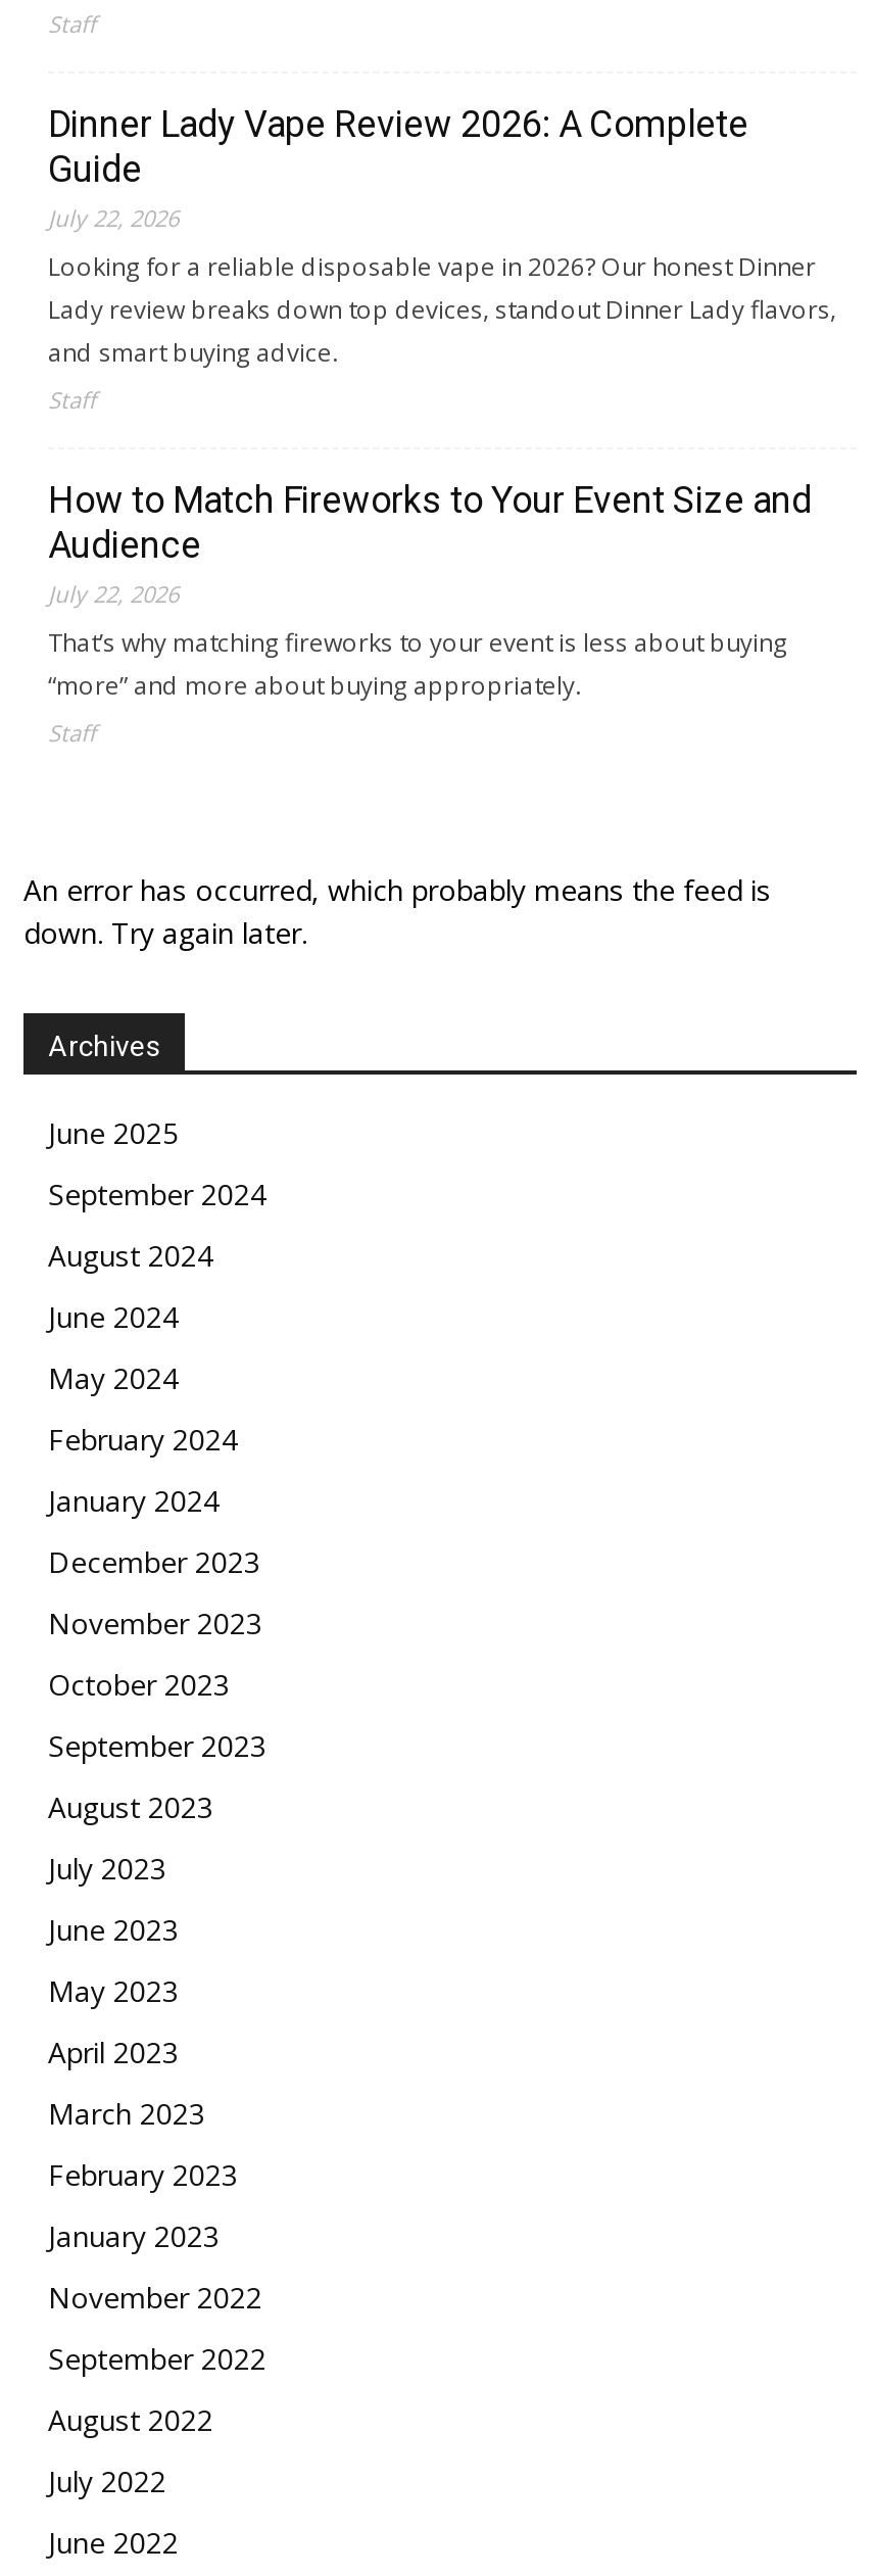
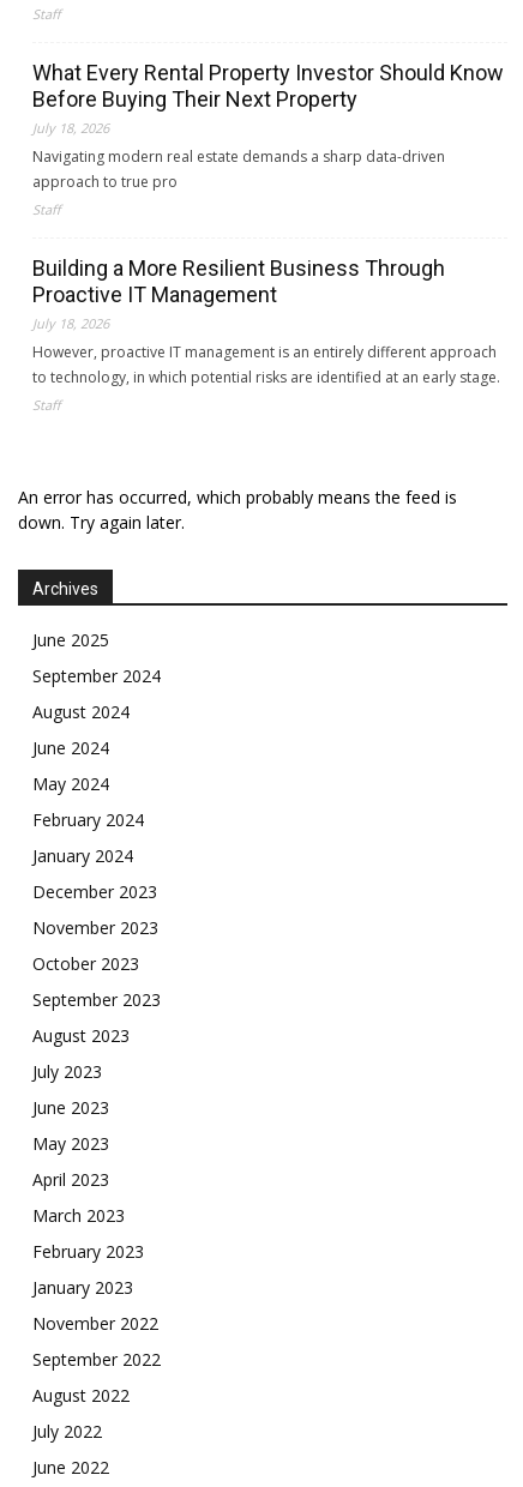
- Dinner Lady Vape Review 2026: A Complete
- Guide
- July 22, 2026
+ What Every Rental Property Investor Should Know
+ Before Buying Their Next Property
+ July 18, 2026

- Looking for a reliable disposable vape in 2026? Our honest Dinner
- Lady review breaks down top devices, standout Dinner Lady flavors,
- and smart buying advice.
+ Navigating modern real estate demands a sharp data-driven
+ approach to true pro

- How to Match Fireworks to Your Event Size and
- Audience
- July 22, 2026
+ Building a More Resilient Business Through
+ Proactive IT Management
+ July 18, 2026

- That’s why matching fireworks to your event is less about buying
- “more” and more about buying appropriately.
+ However, proactive IT management is an entirely different approach
+ to technology, in which potential risks are identified at an early stage.
